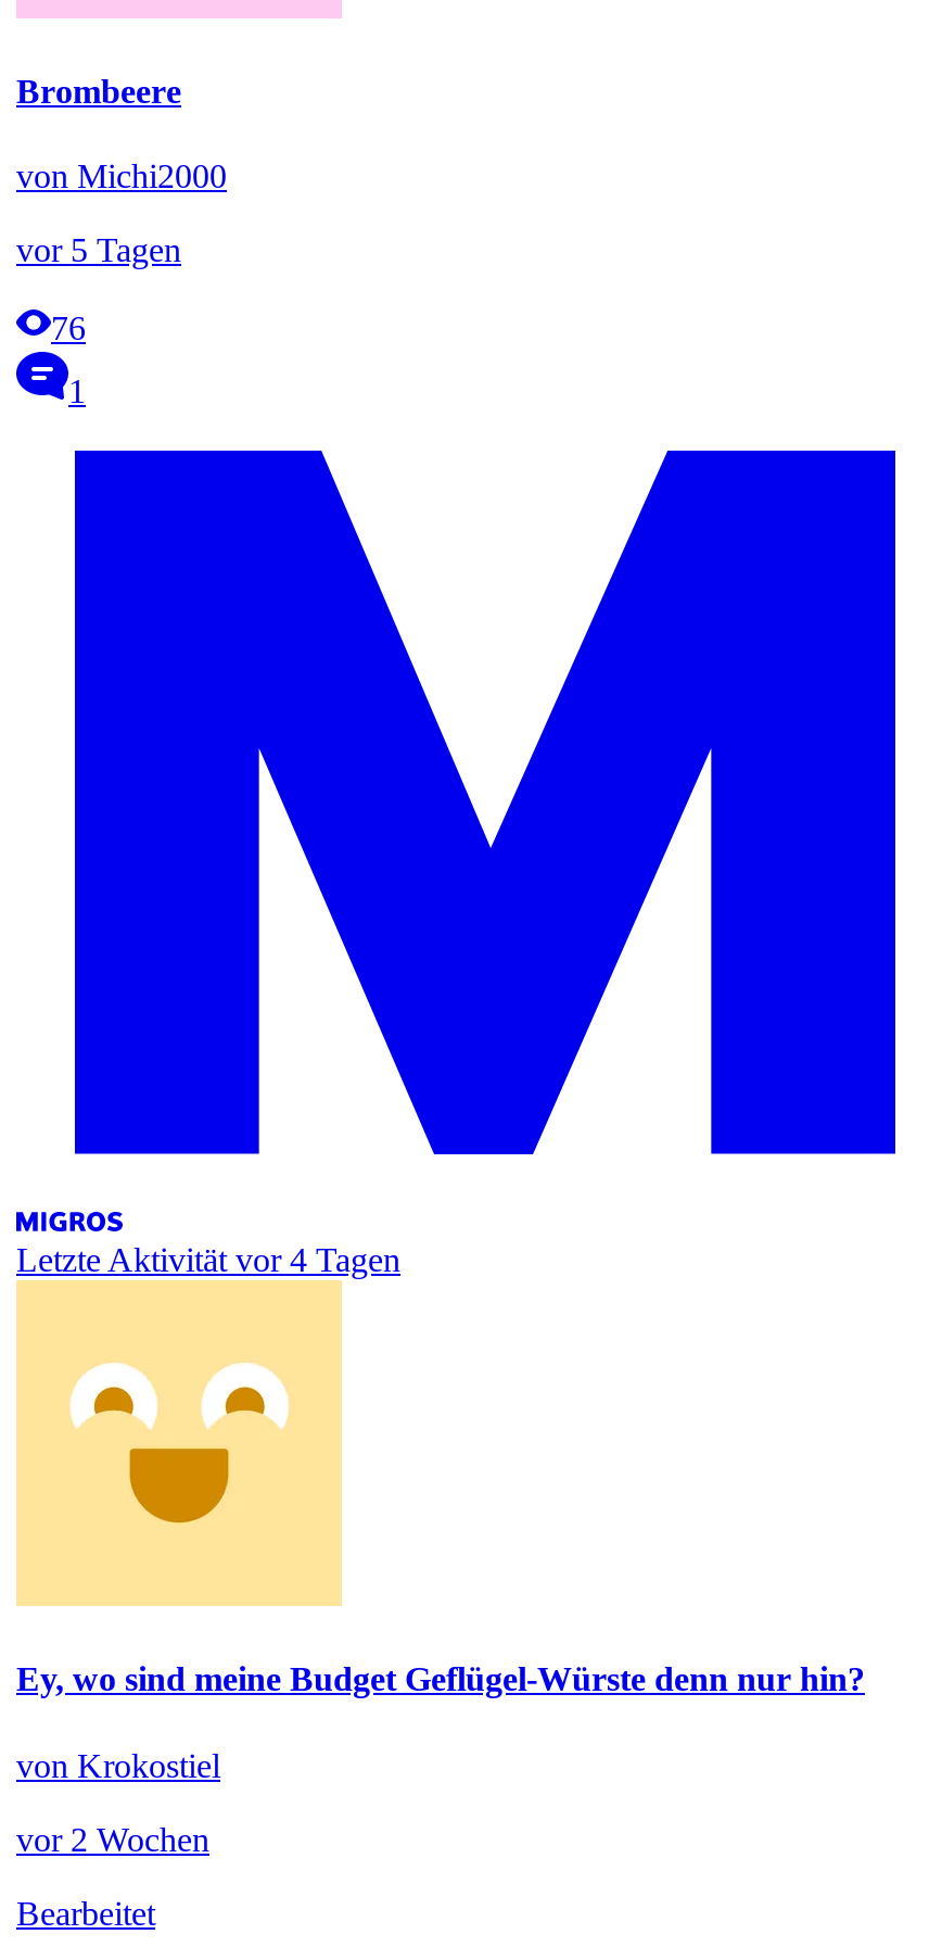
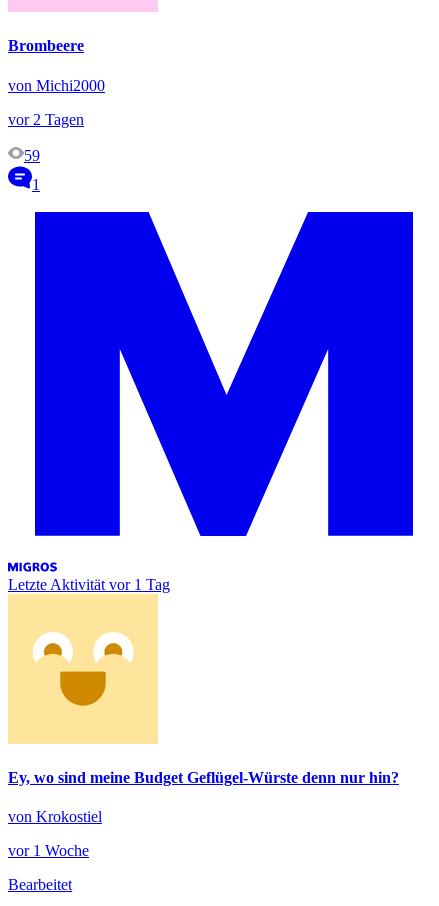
- vor 5 Tagen
+ vor 2 Tagen

- 76
+ 59

- Letzte Aktivität vor 4 Tagen
+ Letzte Aktivität vor 1 Tag

- vor 2 Wochen
+ vor 1 Woche
